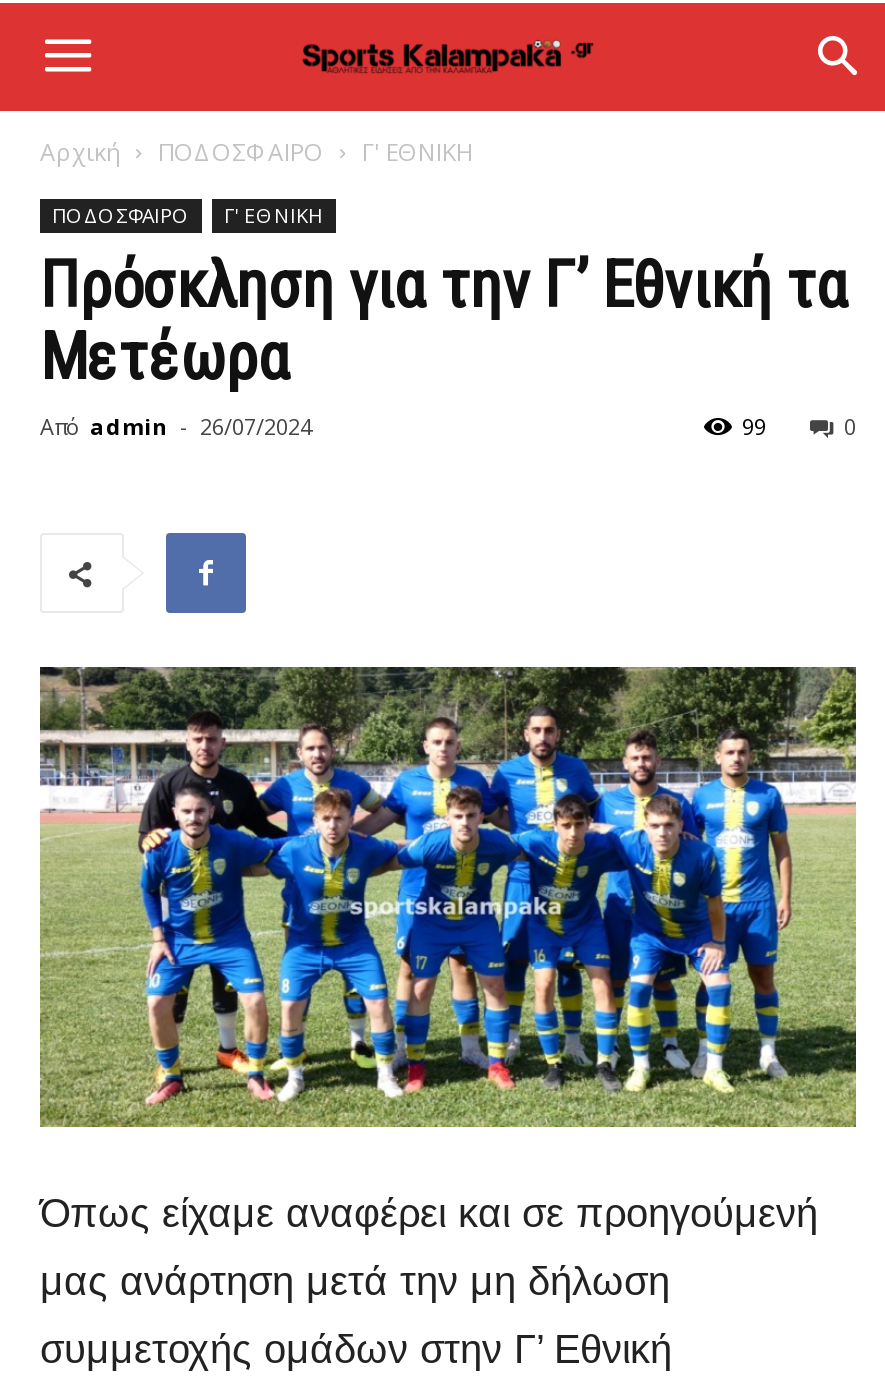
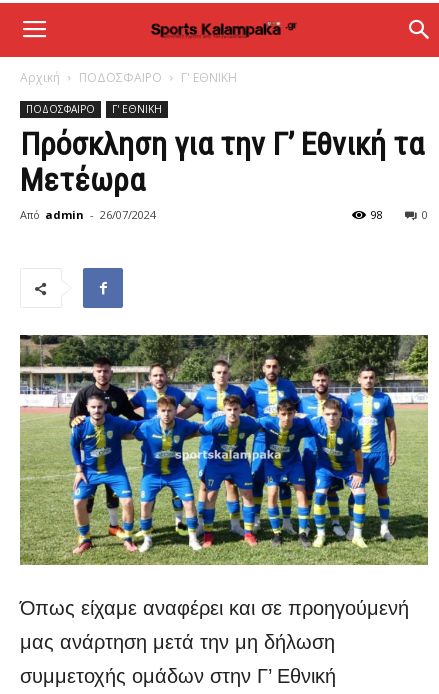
- 99
+ 98
